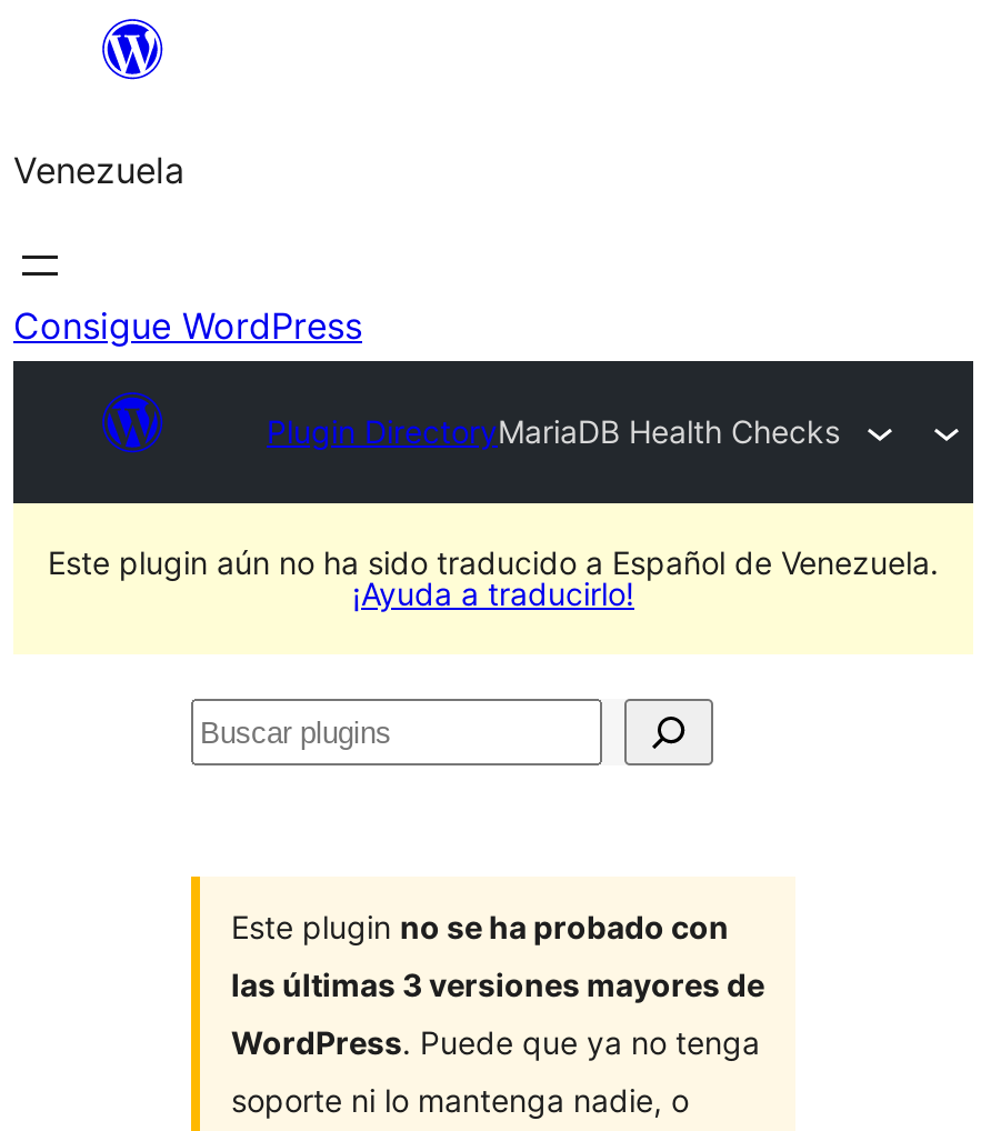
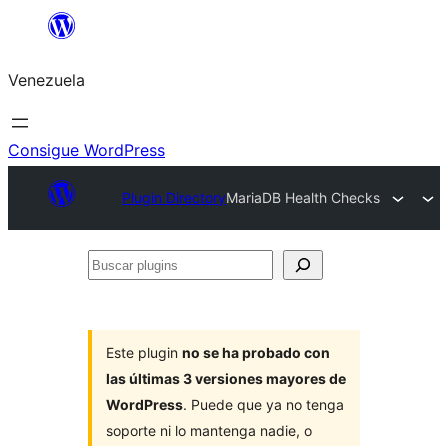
- [image]
- Este plugin aún no ha sido traducido a Español de Venezuela.
- ¡Ayuda a traducirlo!
